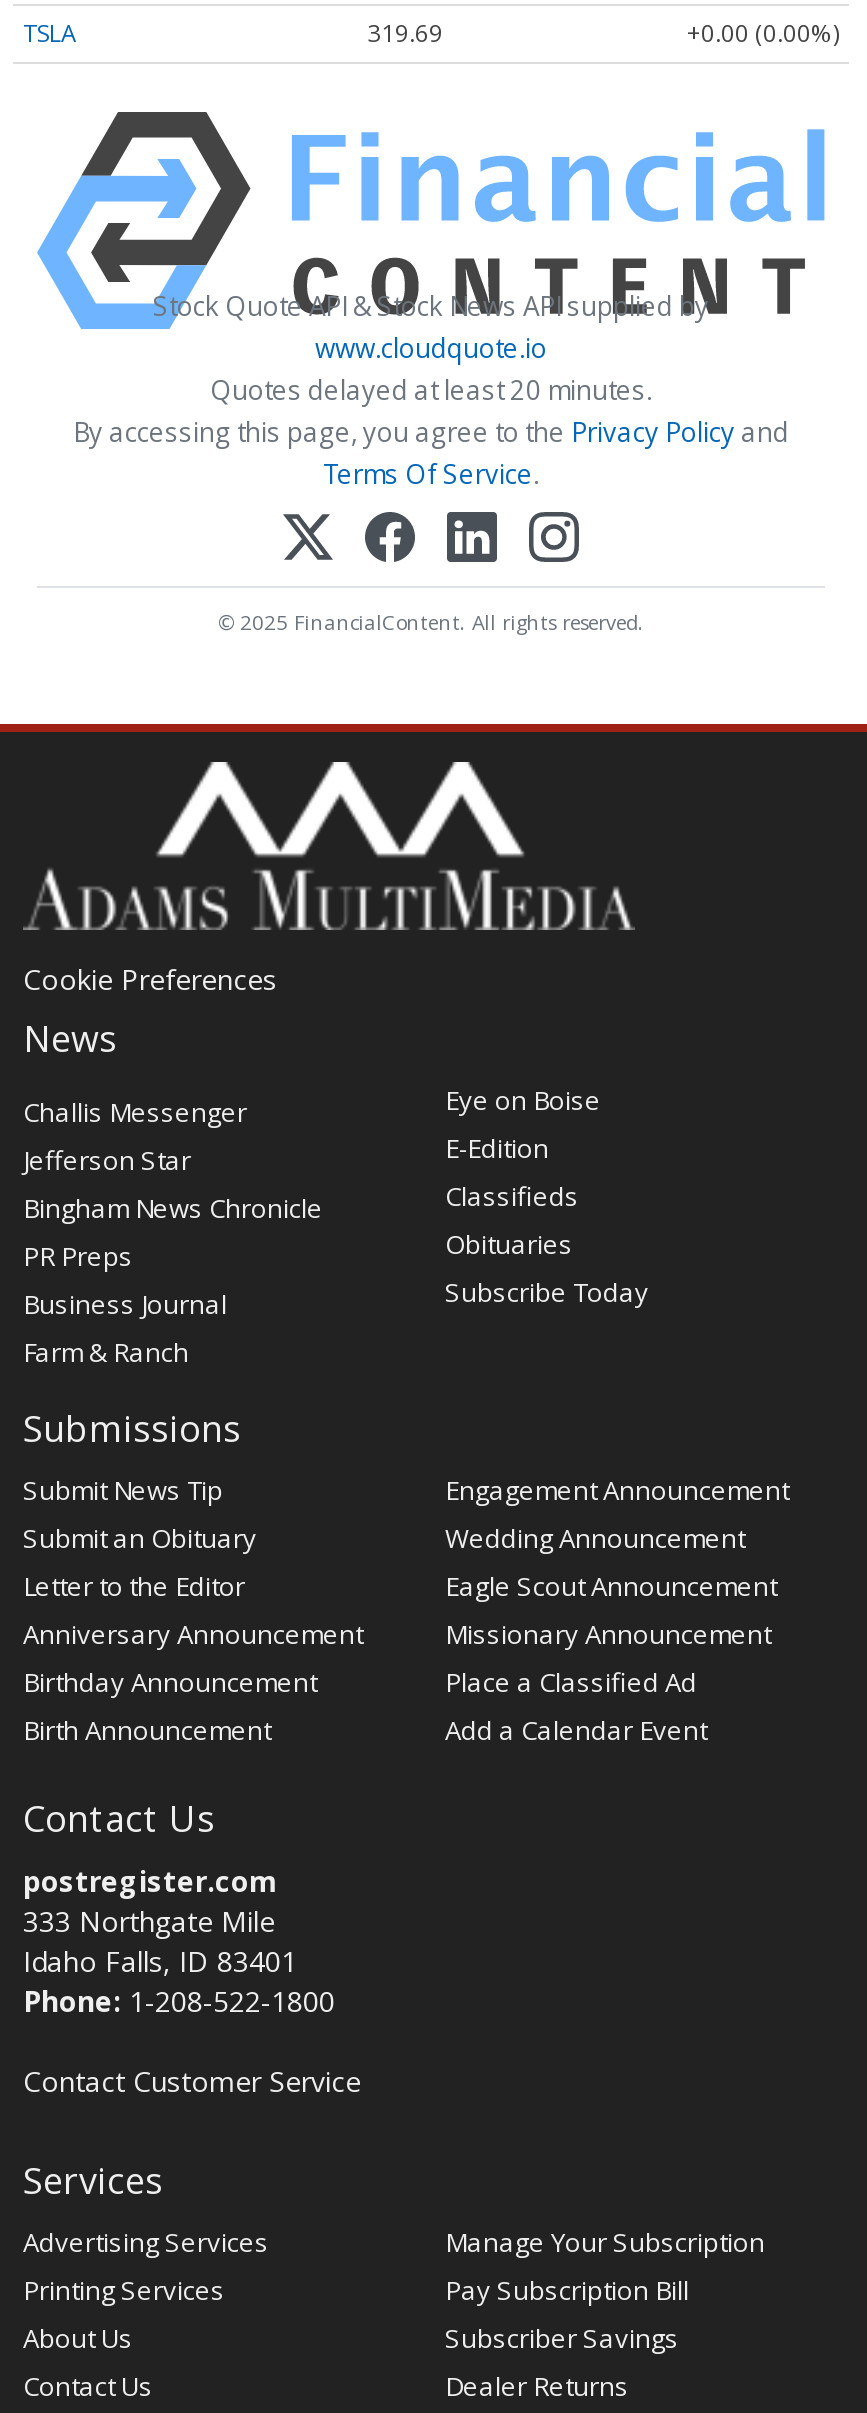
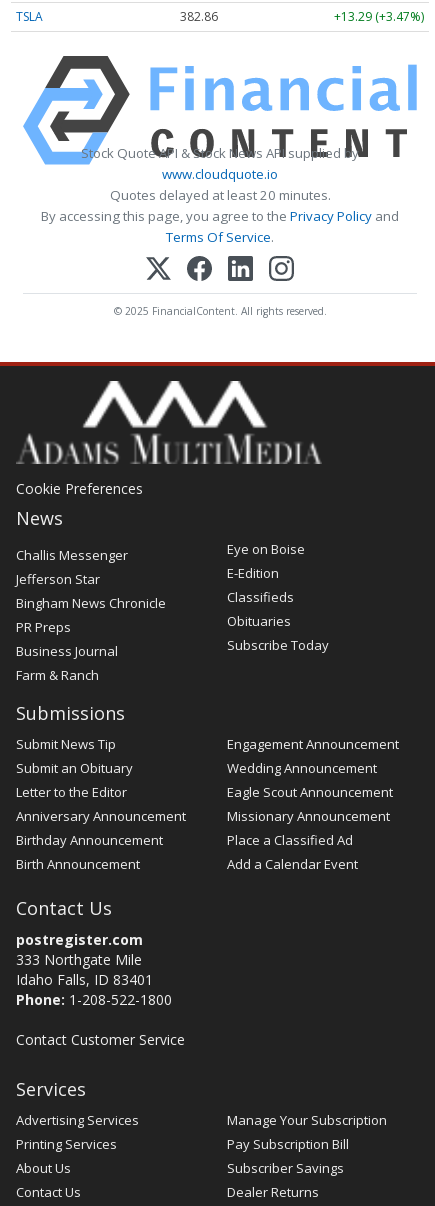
- 319.69
+ 382.86

- +0.00 (0.00%)
+ +13.29 (+3.47%)
